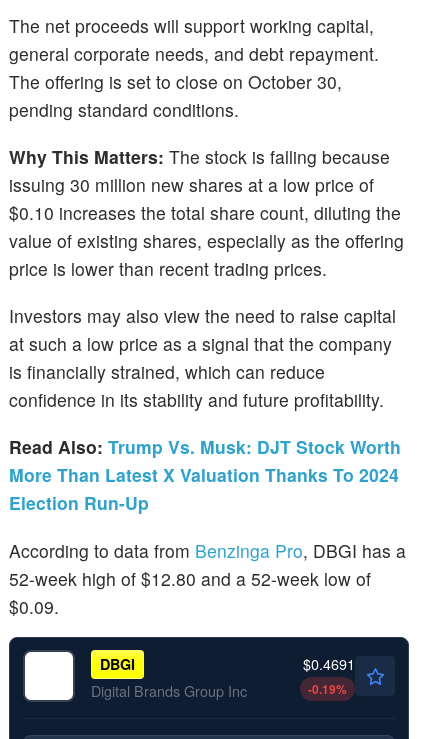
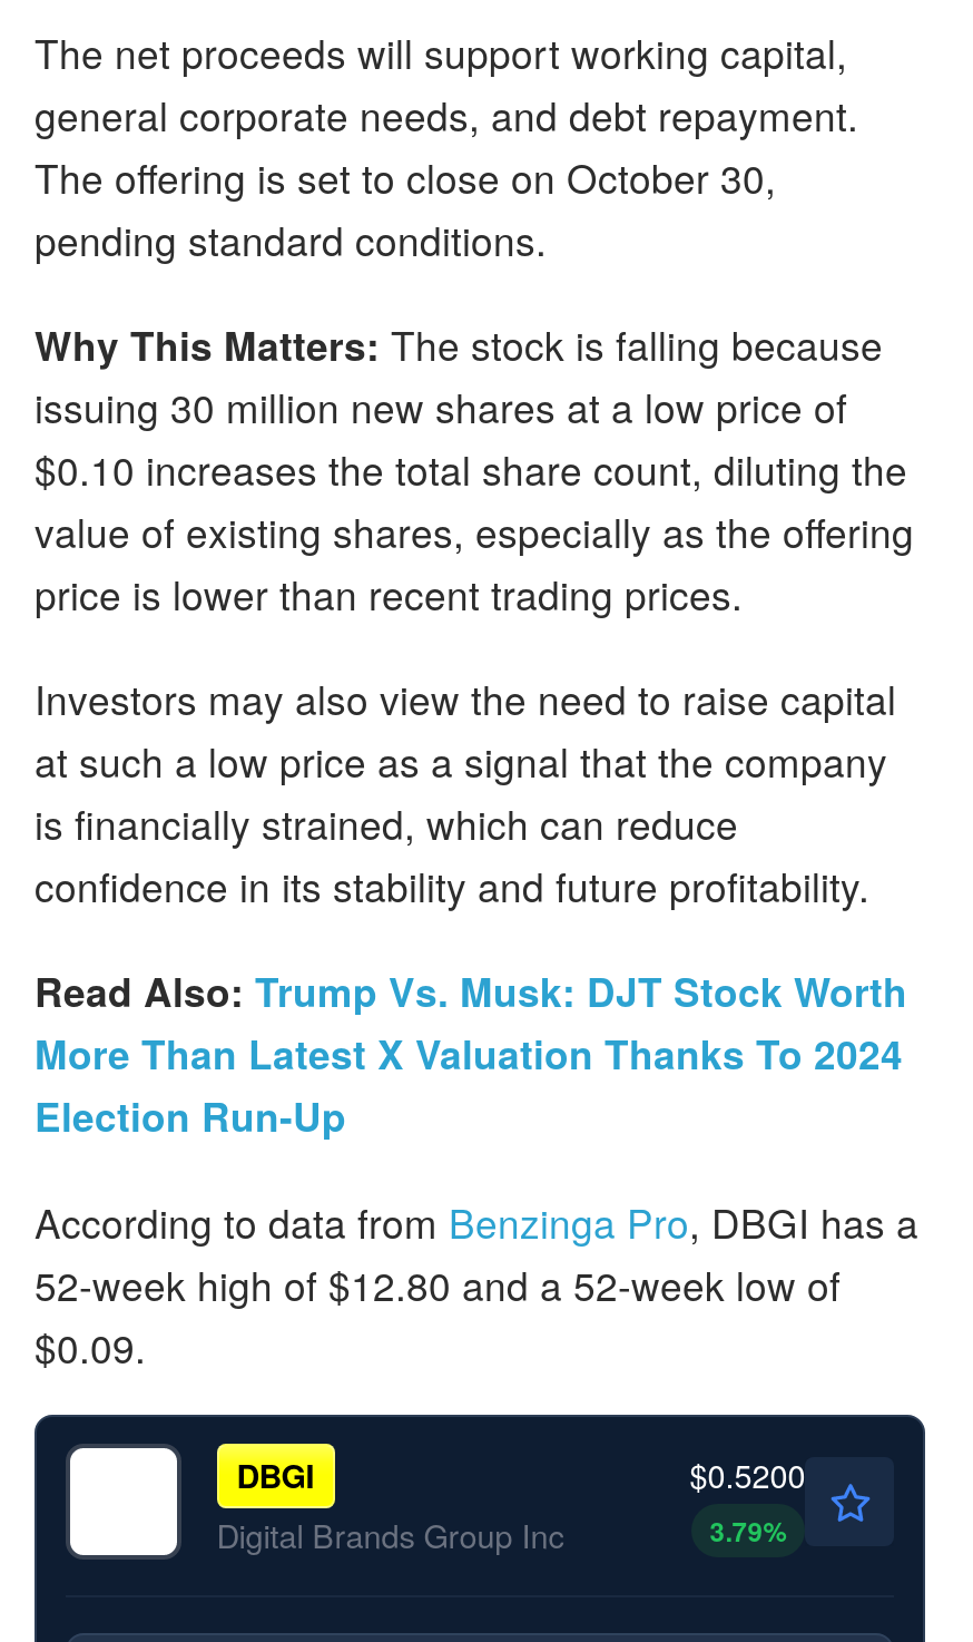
- $0.4691
+ $0.5200

- -0.19%
+ 3.79%
